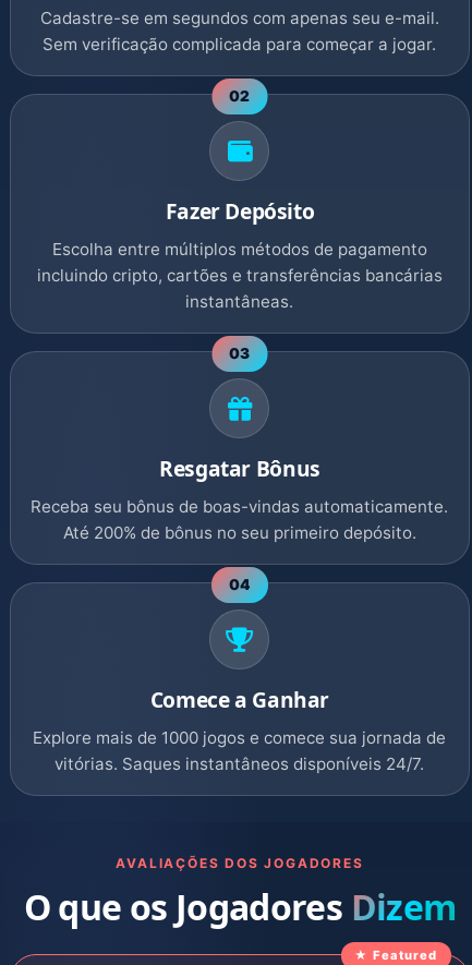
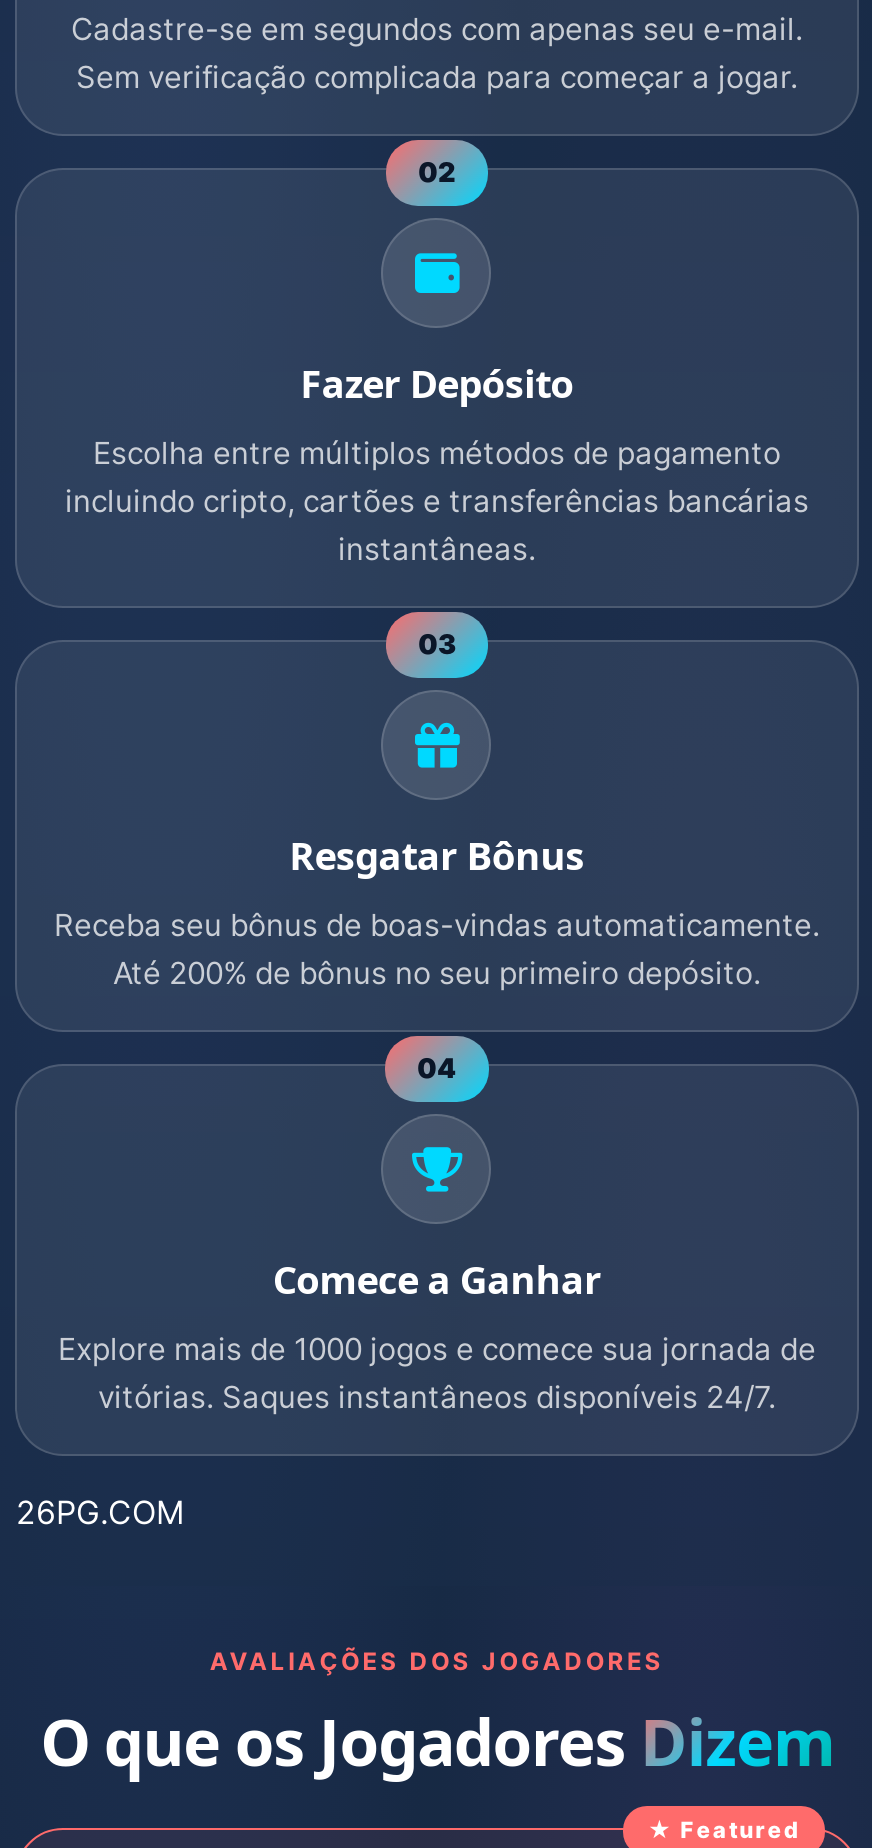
+ 26PG.COM
